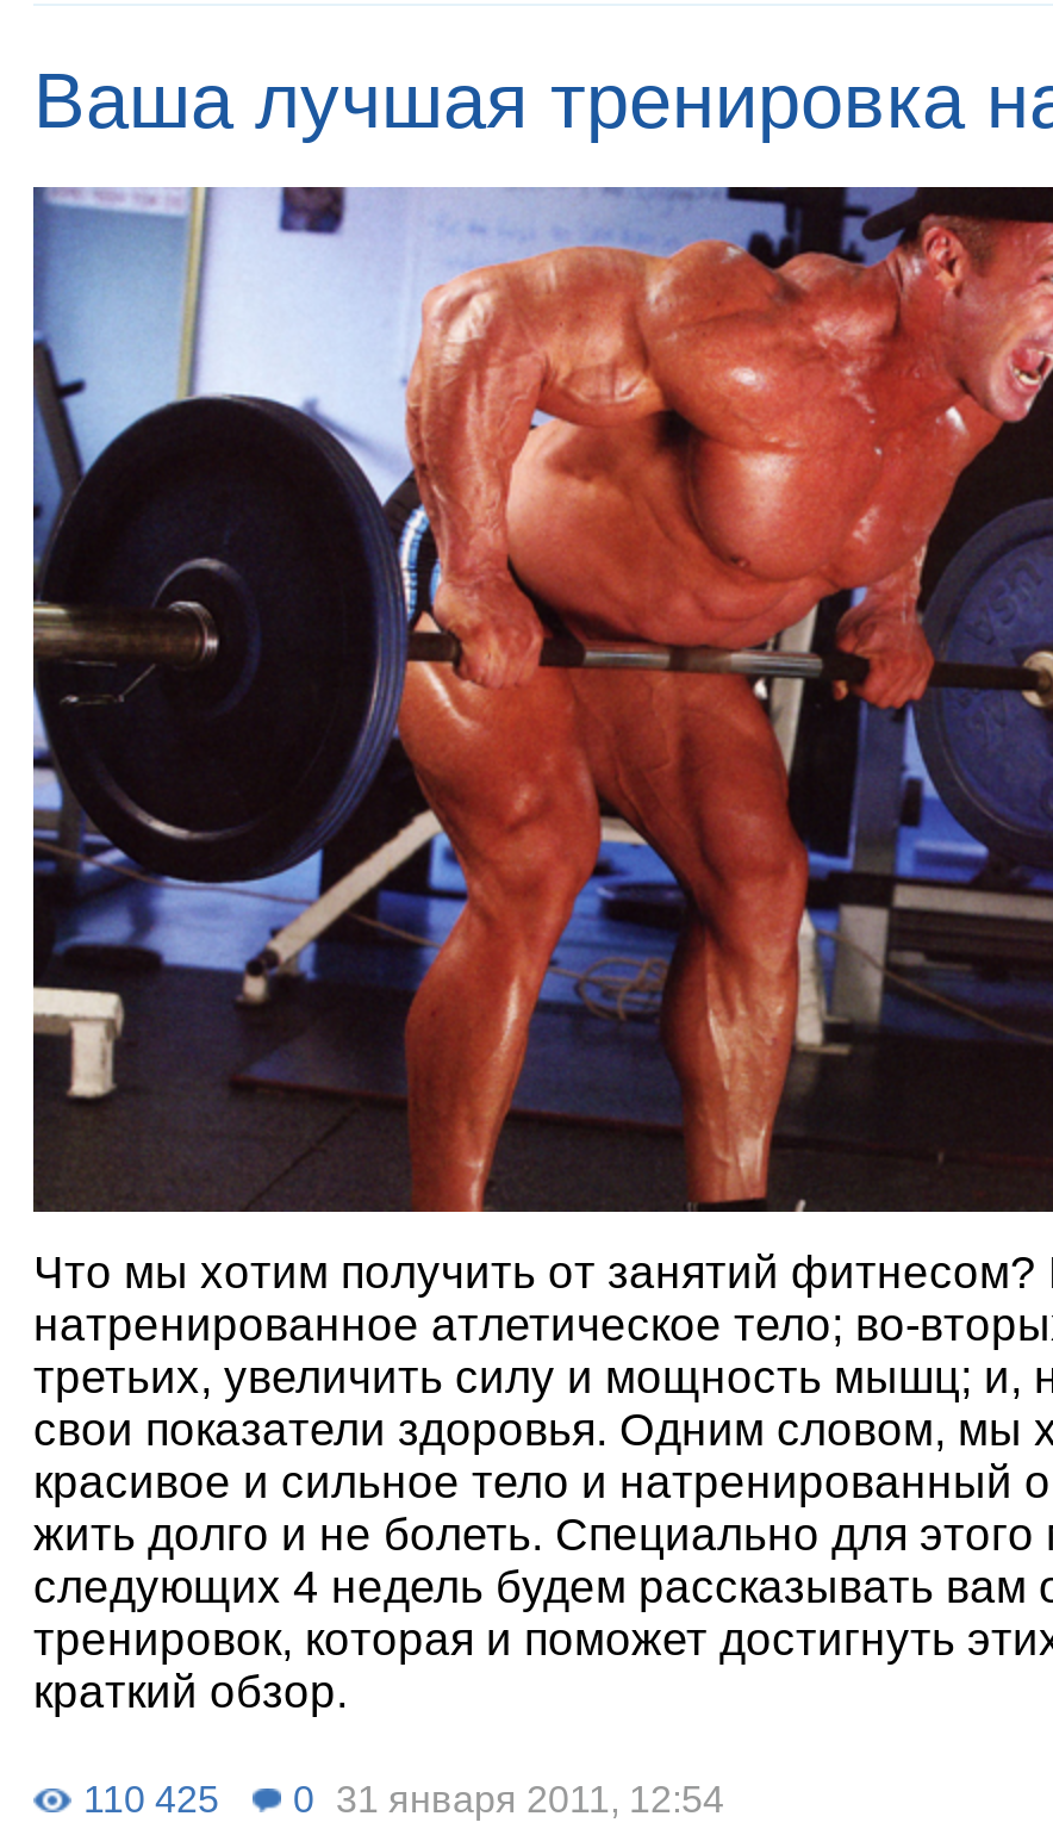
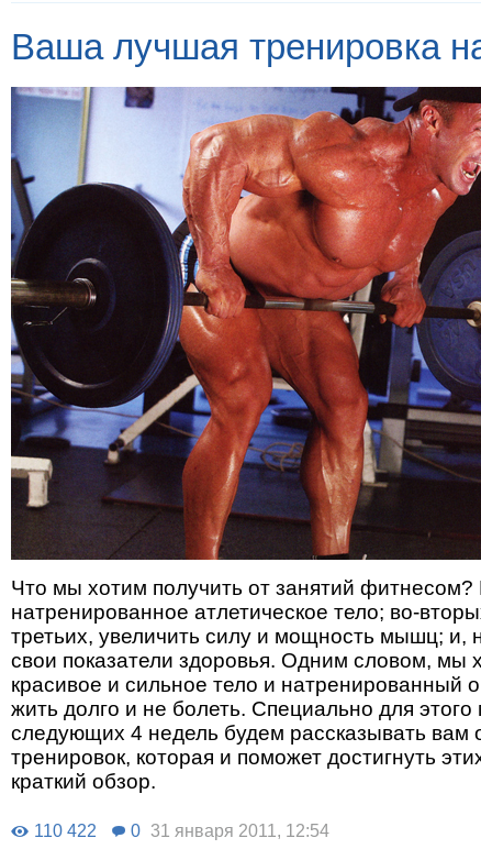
- 110 425 0 31 января 2011, 12:54
+ 110 422 0 31 января 2011, 12:54
